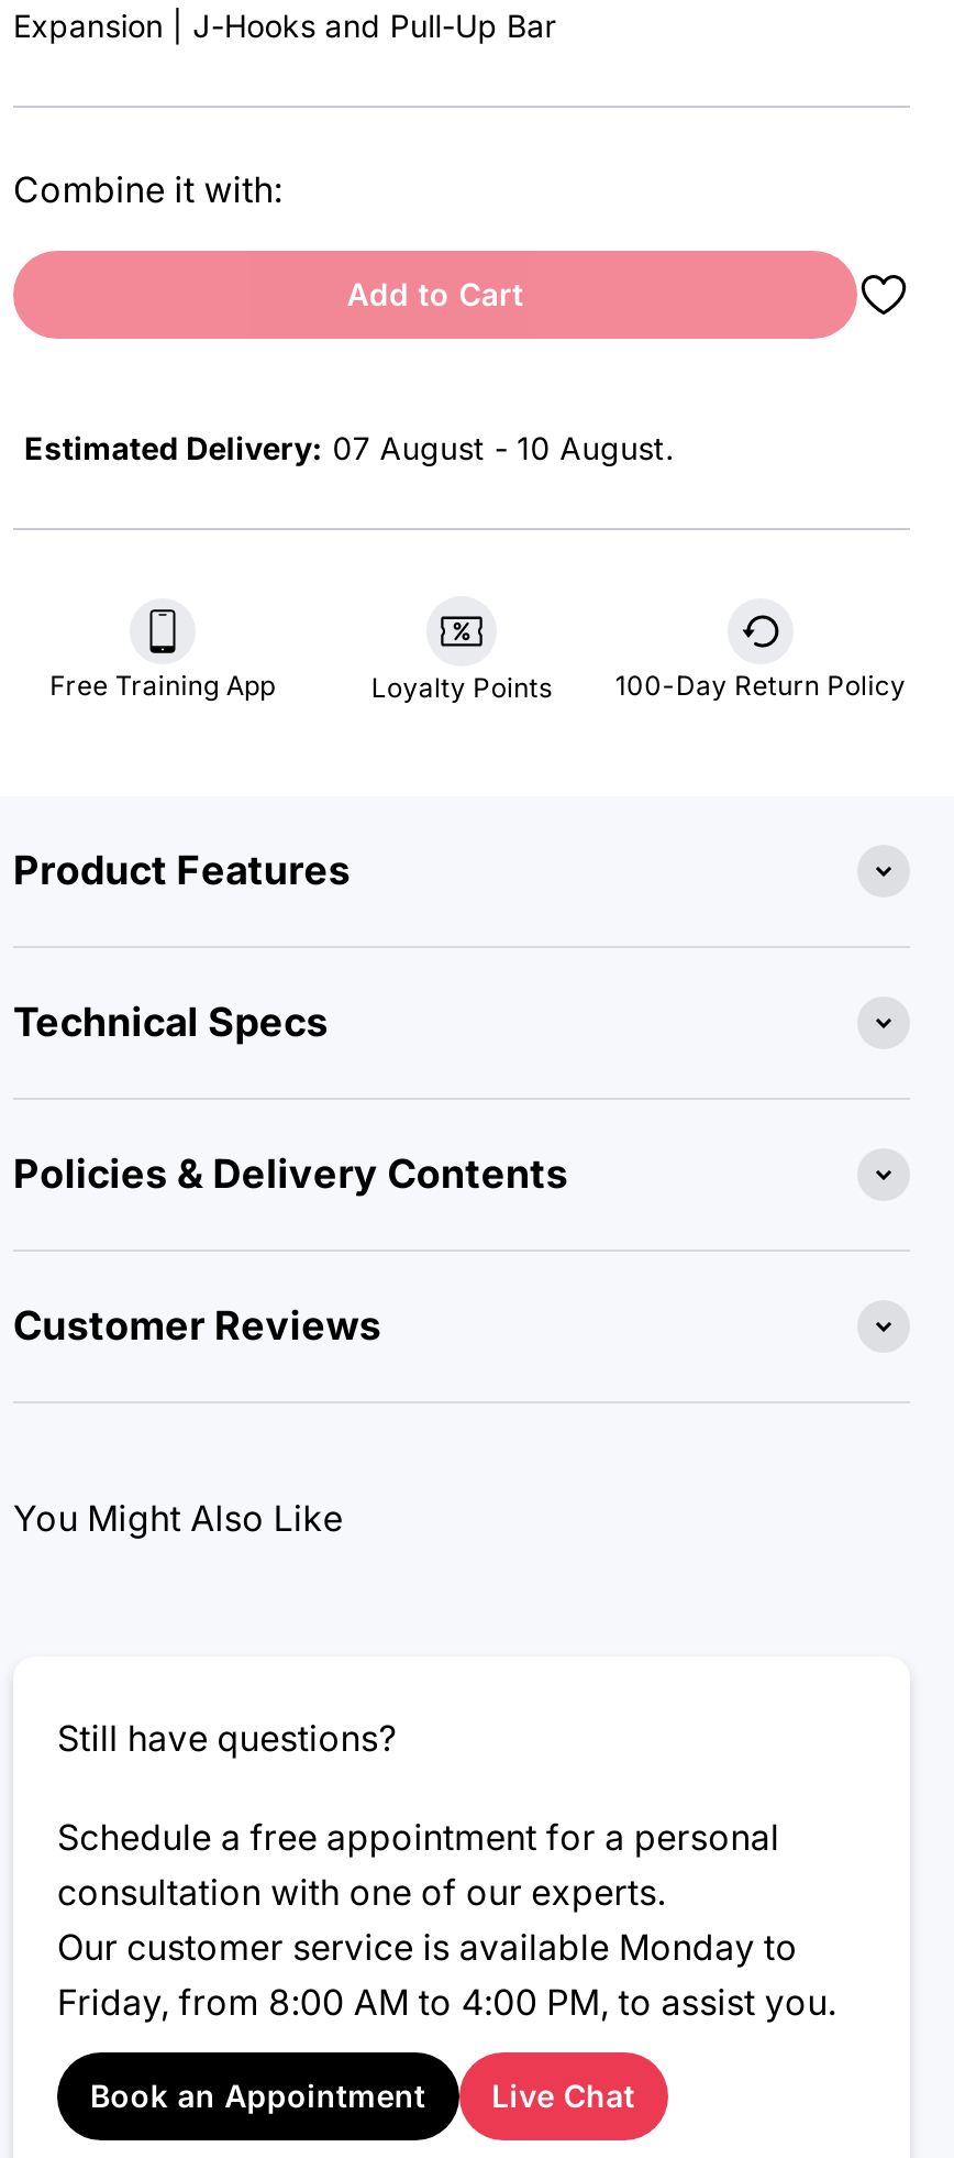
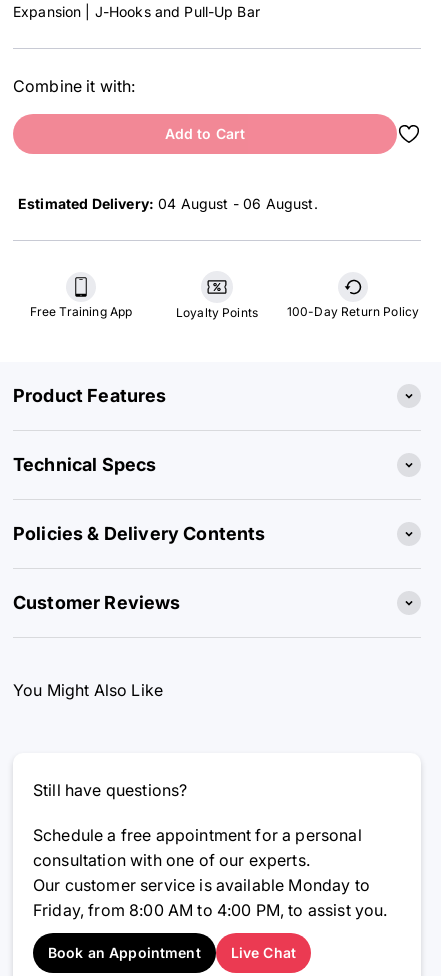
- Estimated Delivery: 07 August - 10 August.
+ Estimated Delivery: 04 August - 06 August.
